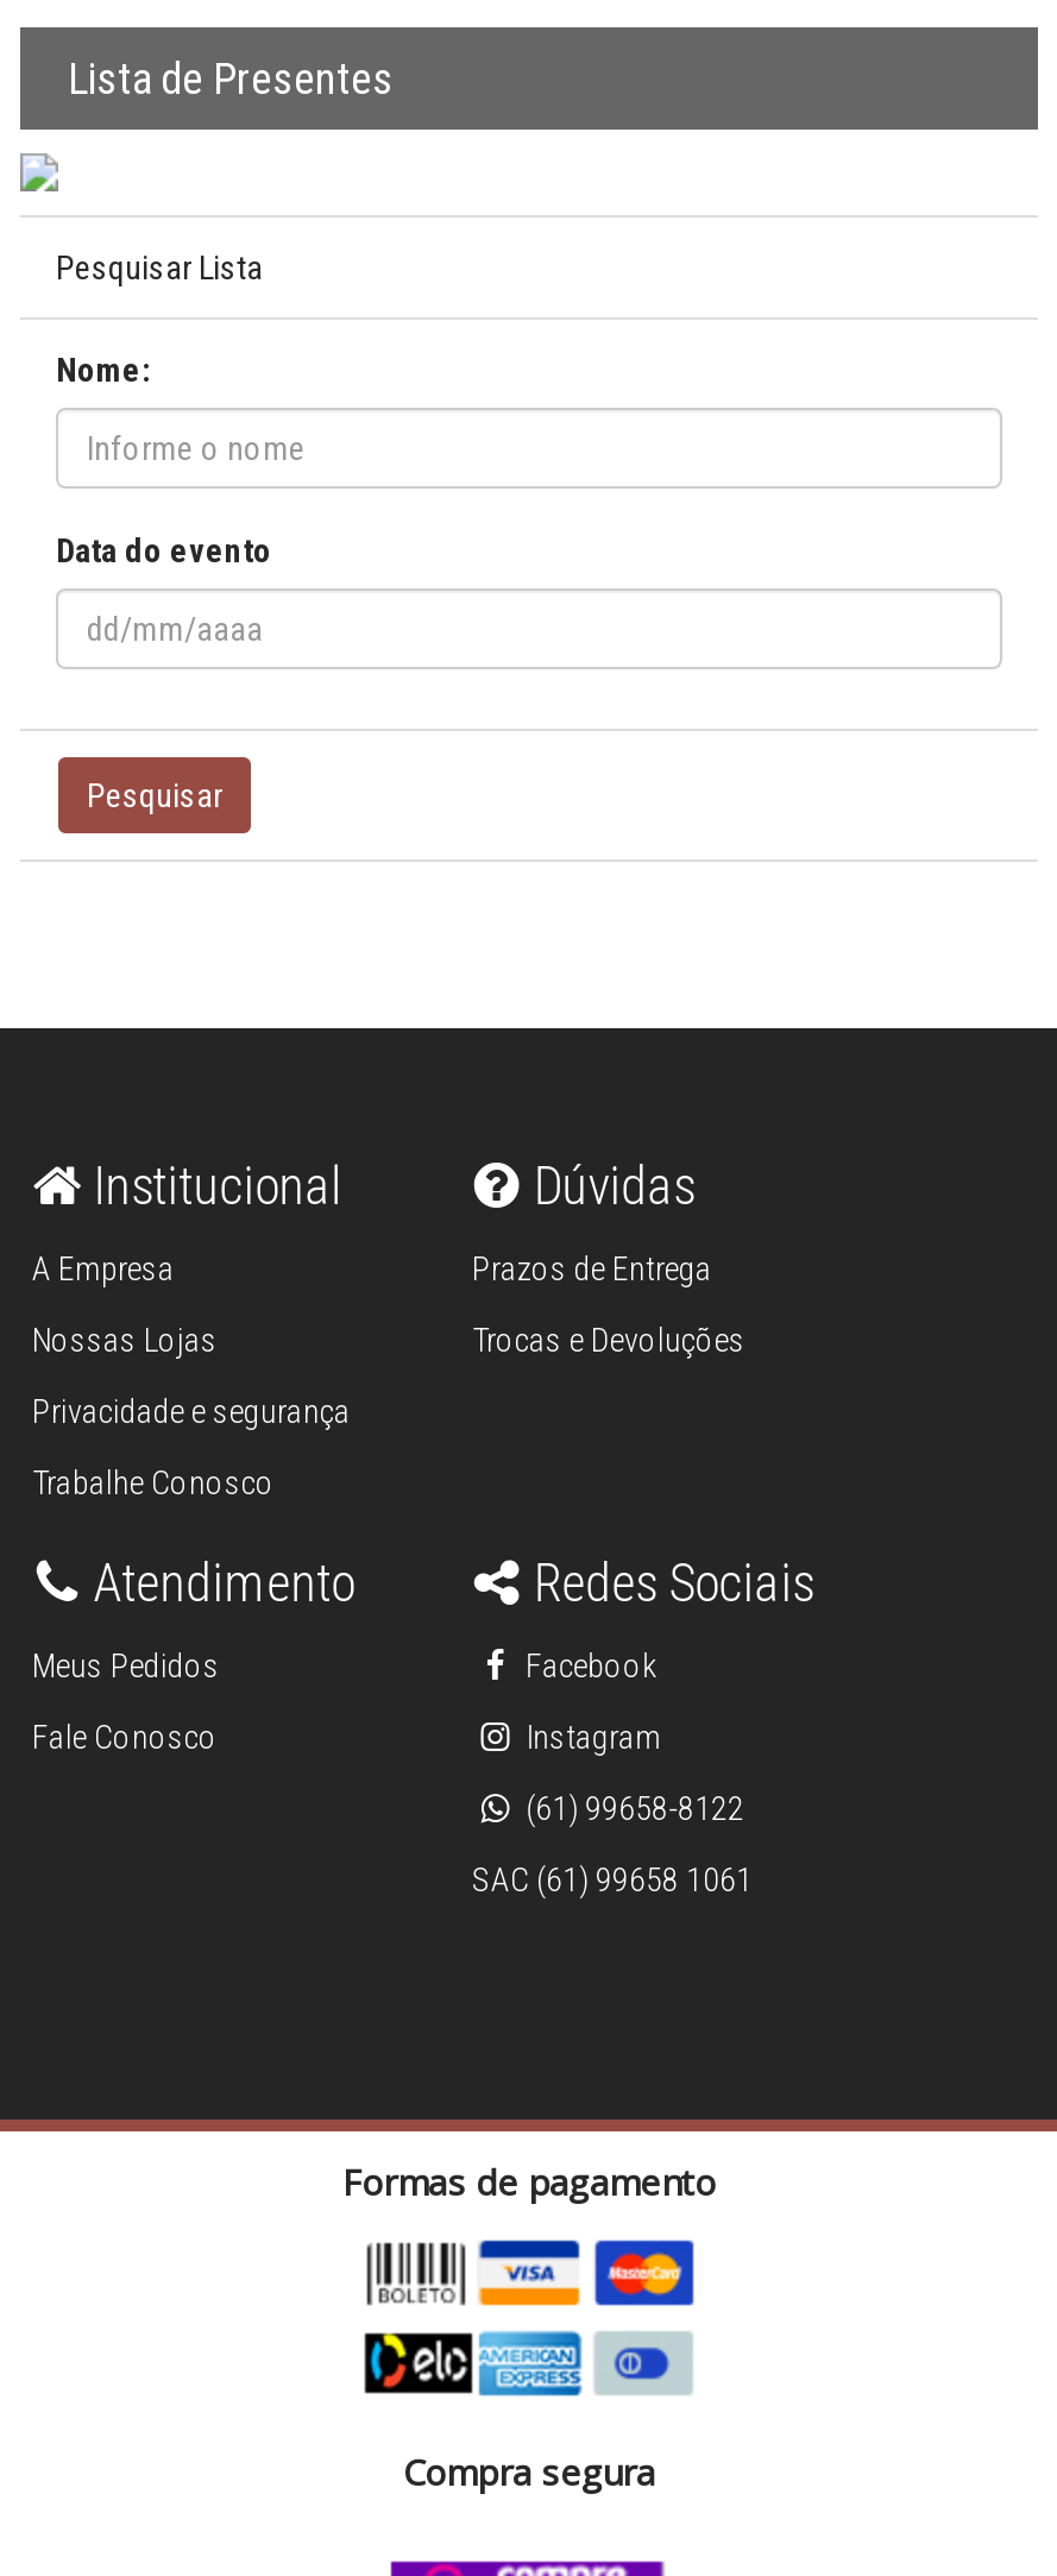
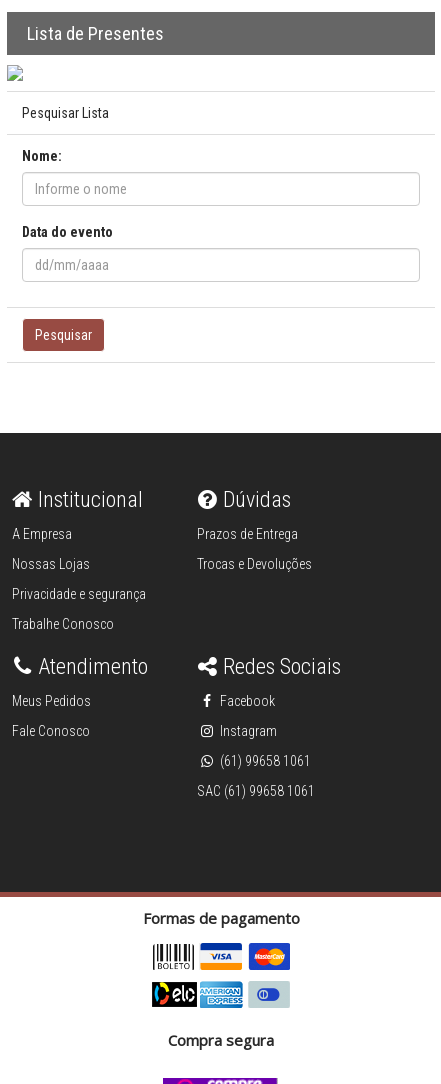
- (61) 99658-8122
+ (61) 99658 1061
